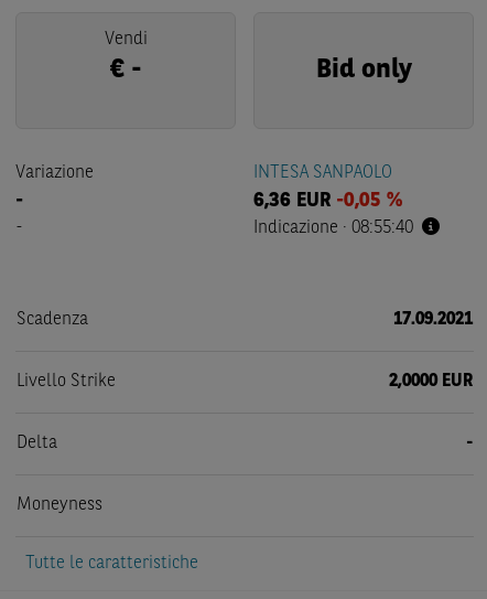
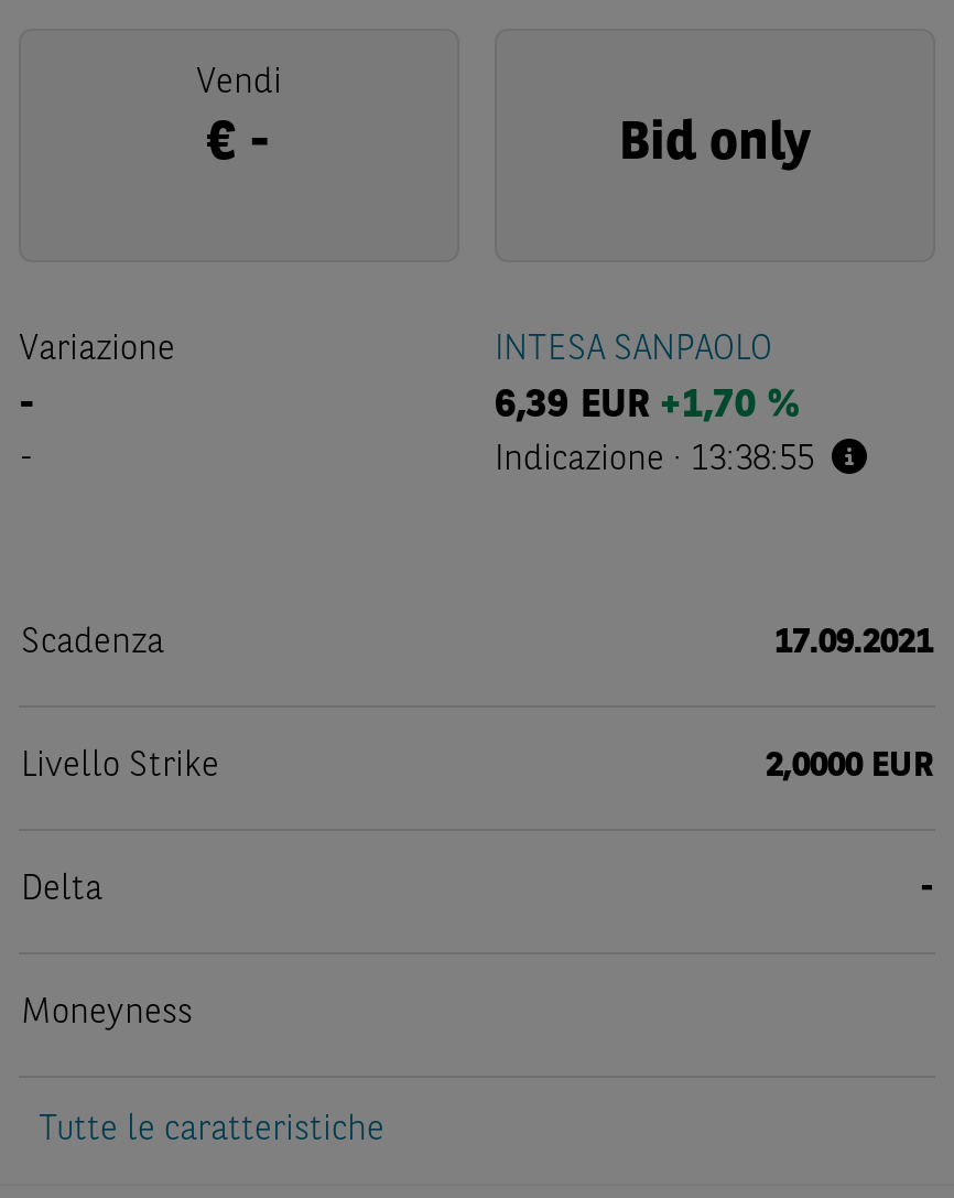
- 6,36 EUR -0,05 %
+ 6,39 EUR +1,70 %

- Indicazione · 08:55:40
+ Indicazione · 13:38:55
